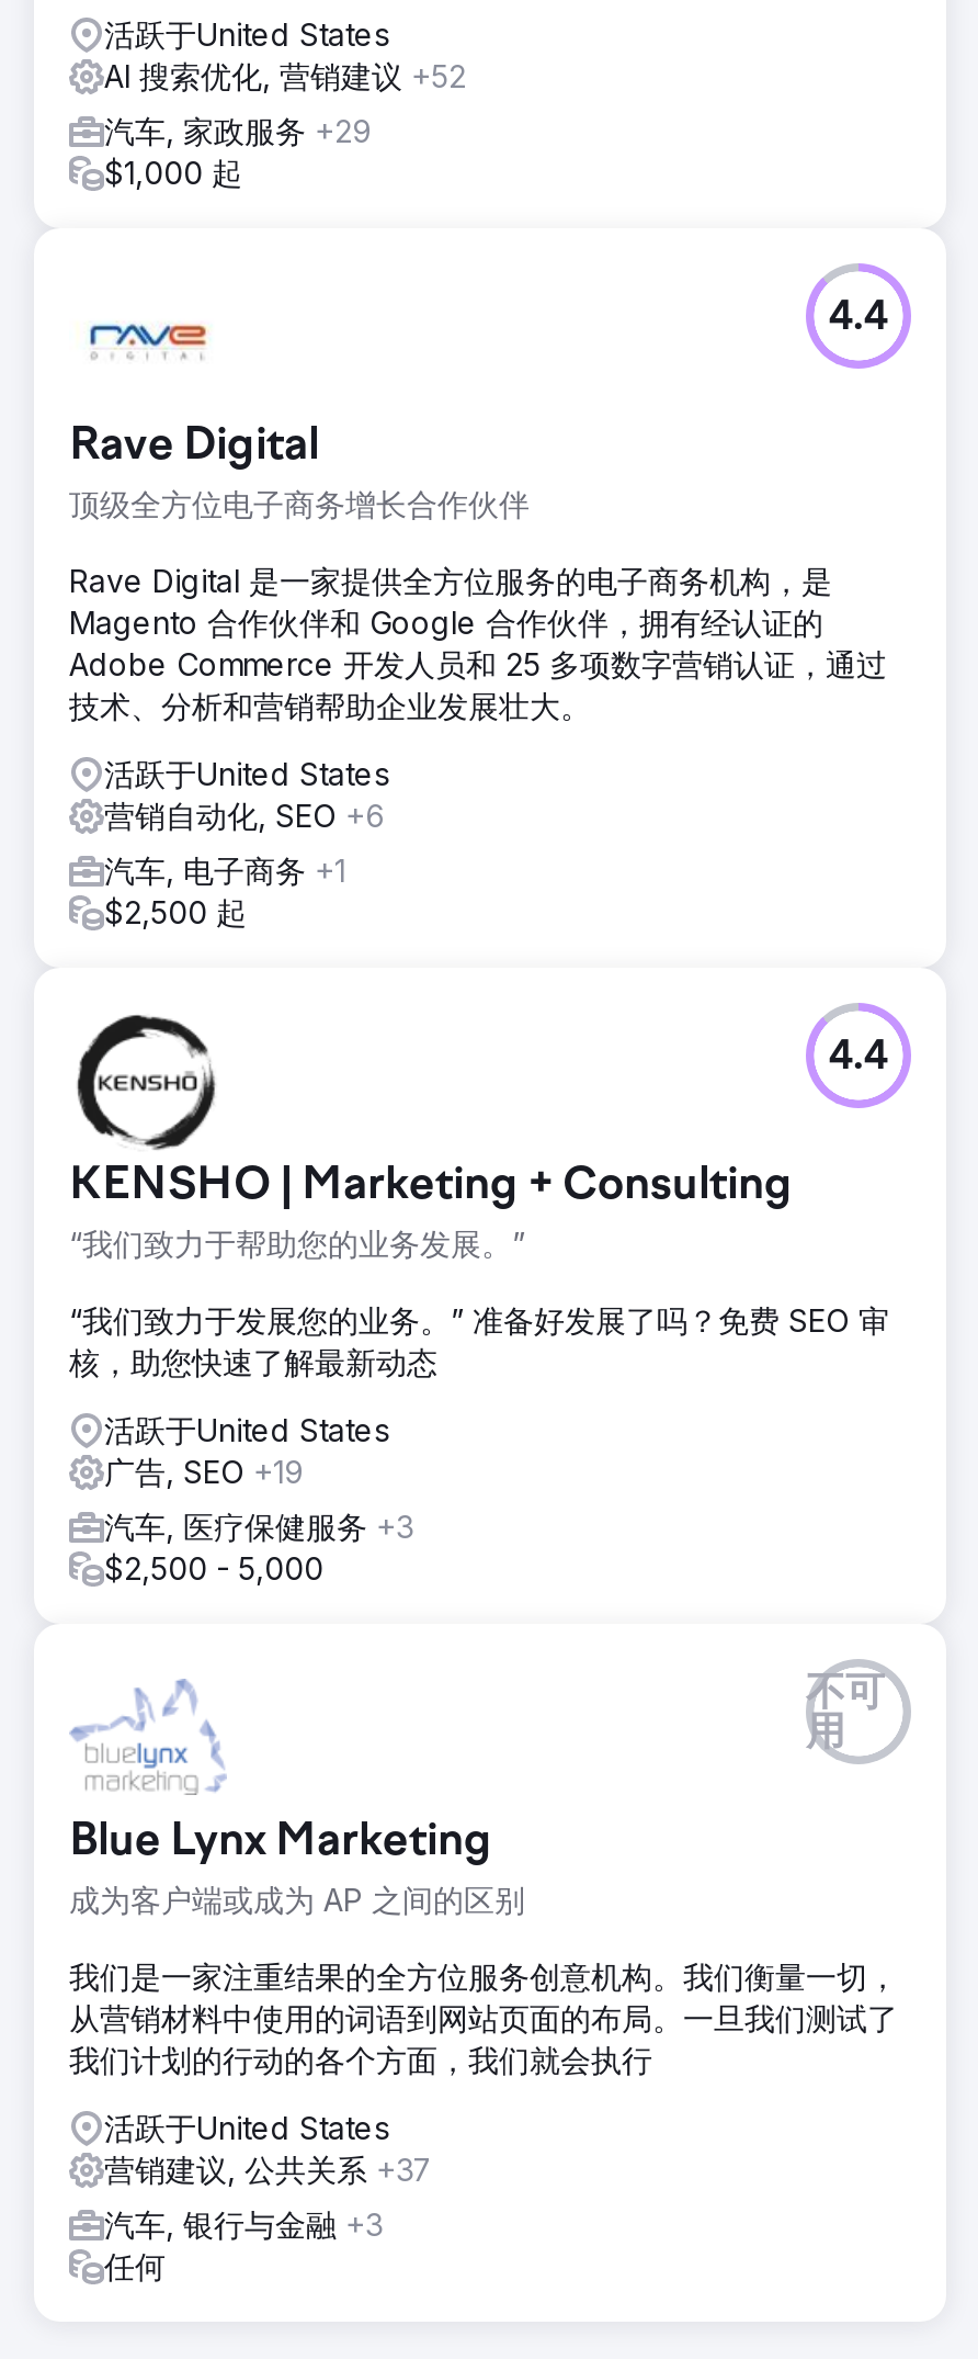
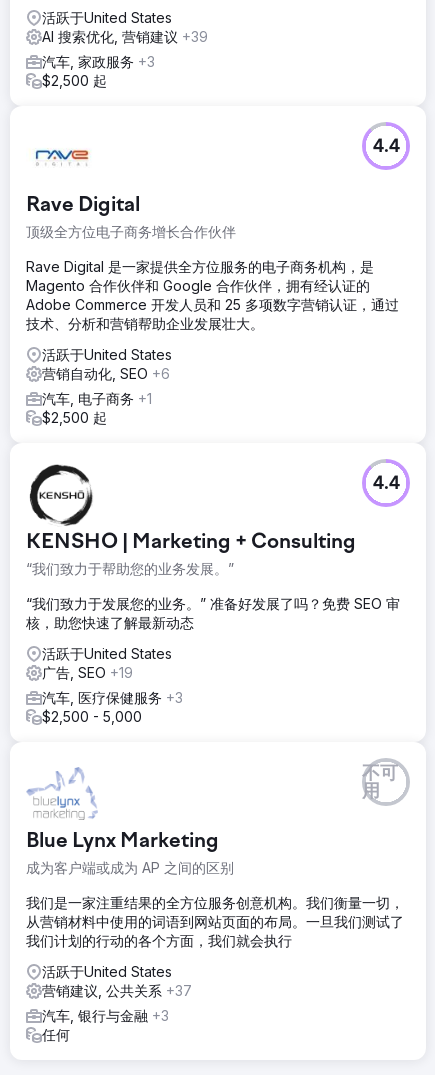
- AI 搜索优化, 营销建议+52
+ AI 搜索优化, 营销建议+39

- 汽车, 家政服务+29
+ 汽车, 家政服务+3

- $1,000 起
+ $2,500 起
